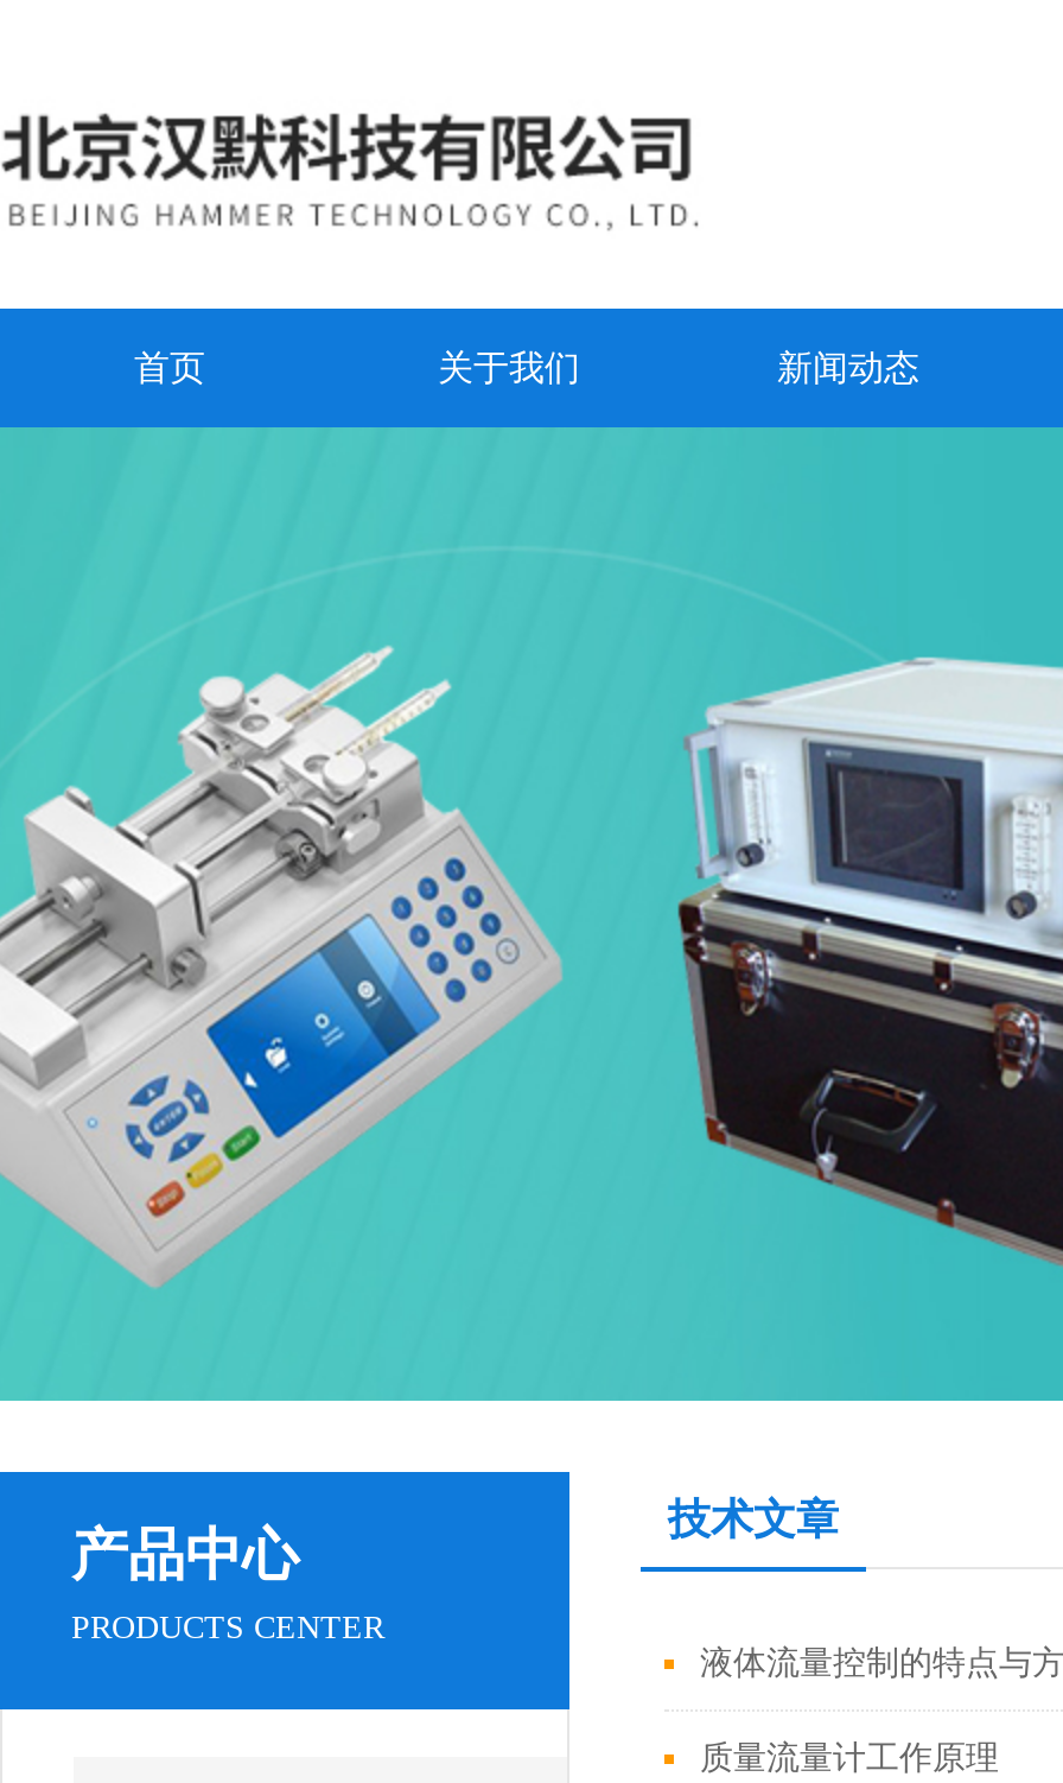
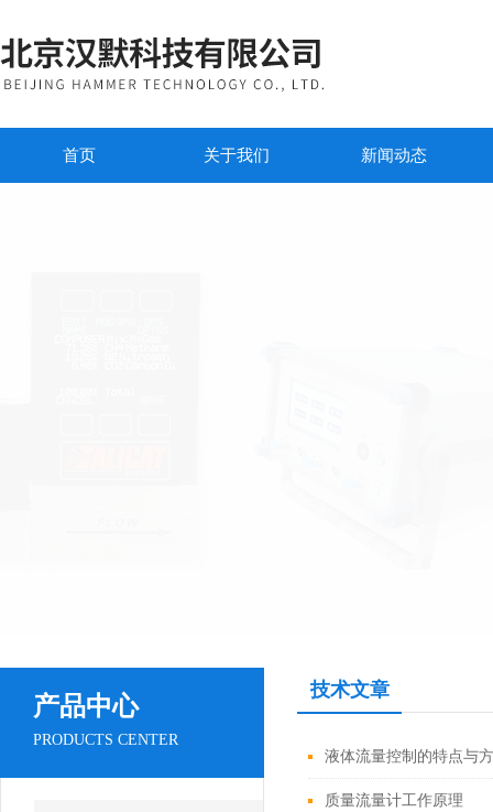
- [image]
